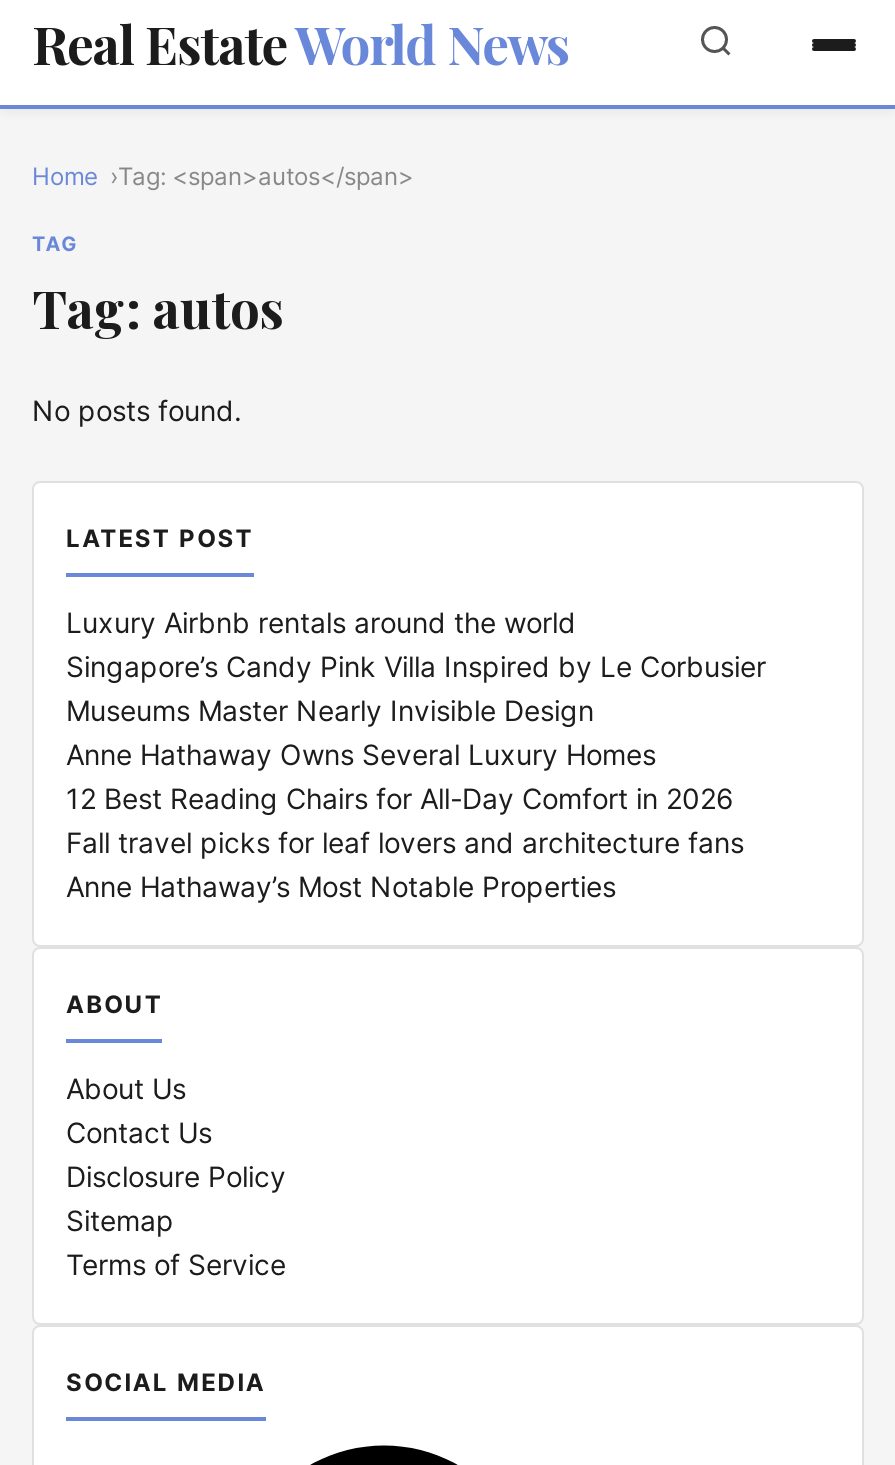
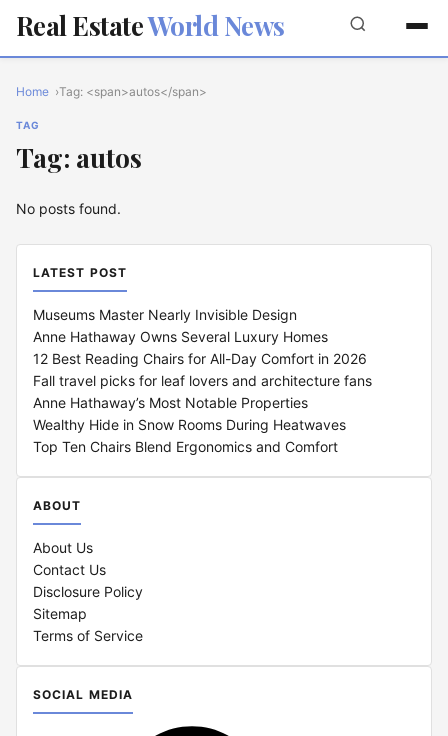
- Luxury Airbnb rentals around the world
- Singapore’s Candy Pink Villa Inspired by Le Corbusier

moved up: Museums Master Nearly Invisible Design | Anne Hathaway Owns Several Luxury Homes | 12 Best Reading Chairs for All-Day Comfort in 2026 | Fall travel picks for leaf lovers and architecture fans | Anne Hathaway’s Most Notable Properties

+ Wealthy Hide in Snow Rooms During Heatwaves
+ Top Ten Chairs Blend Ergonomics and Comfort
